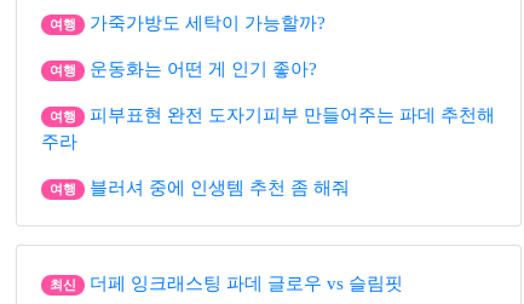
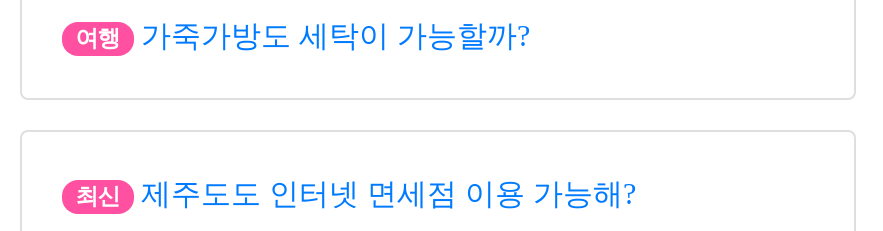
- 여행
- 운동화는 어떤 게 인기 좋아?
- 여행
- 피부표현 완전 도자기피부 만들어주는 파데 추천해
- 주라
- 여행
- 블러셔 중에 인생템 추천 좀 해줘

- 더페 잉크래스팅 파데 글로우 vs 슬림핏
+ 제주도도 인터넷 면세점 이용 가능해?
